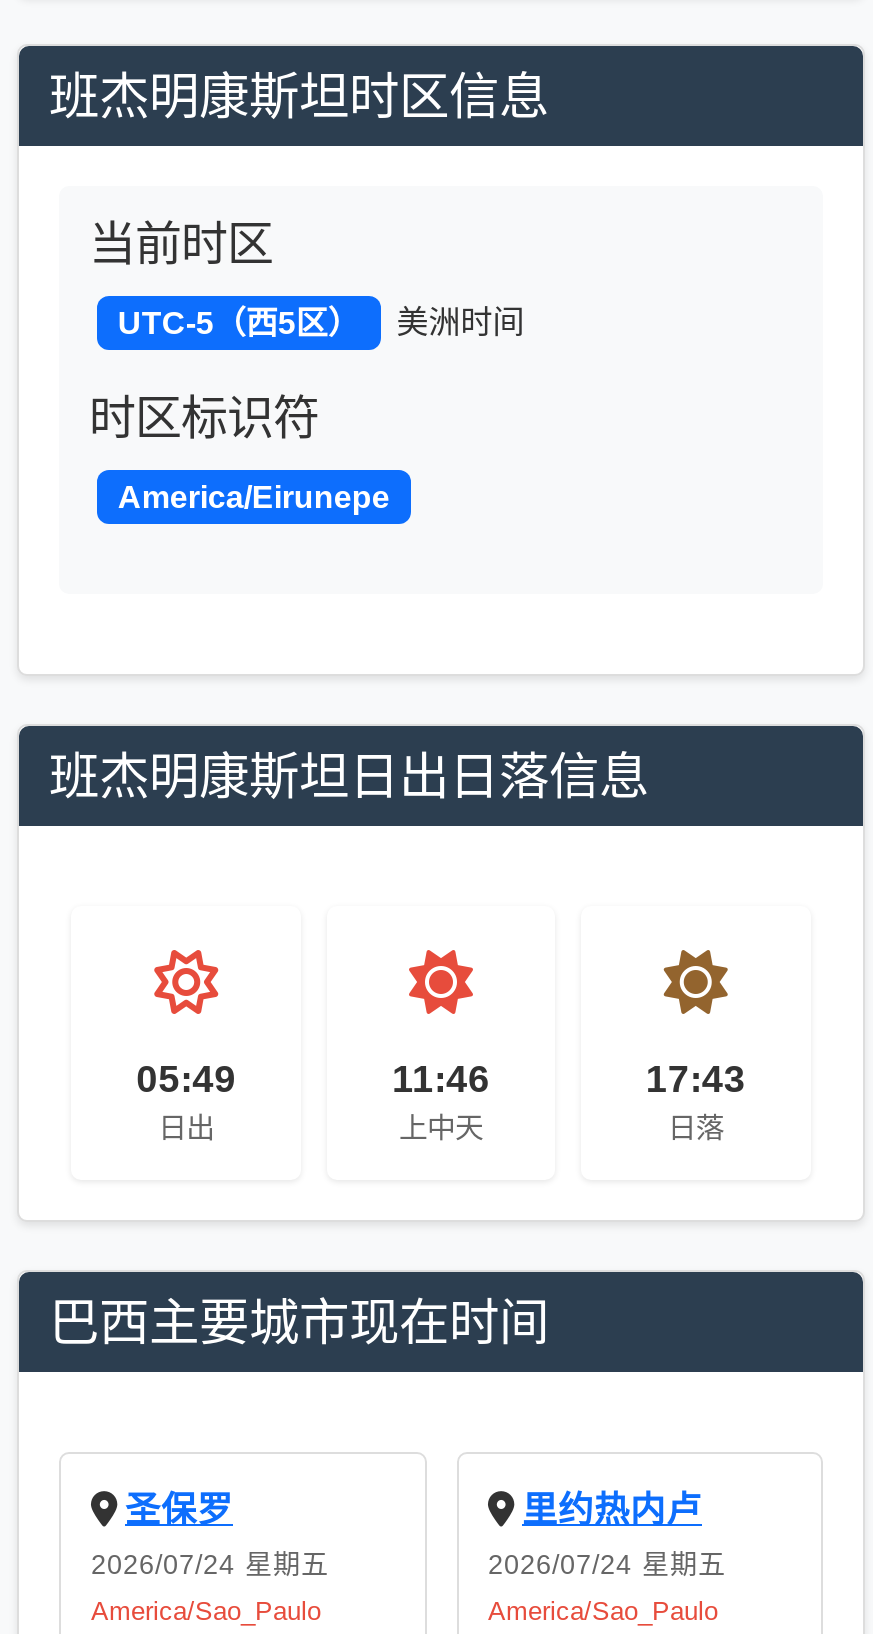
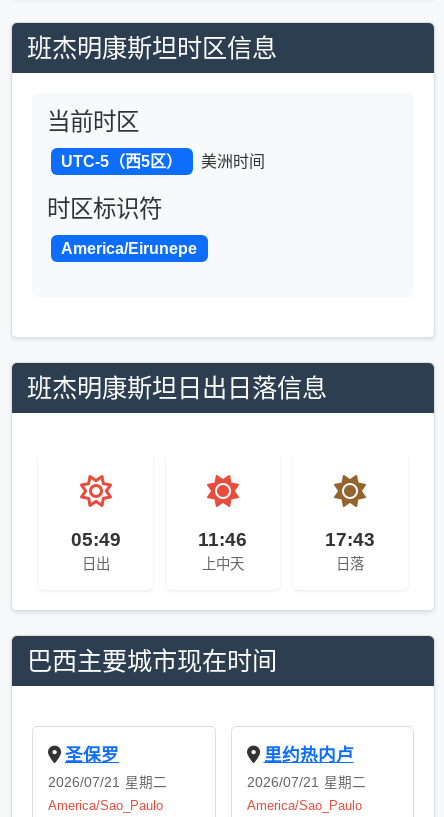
- 2026/07/24 星期五
+ 2026/07/21 星期二

- 2026/07/24 星期五
+ 2026/07/21 星期二
